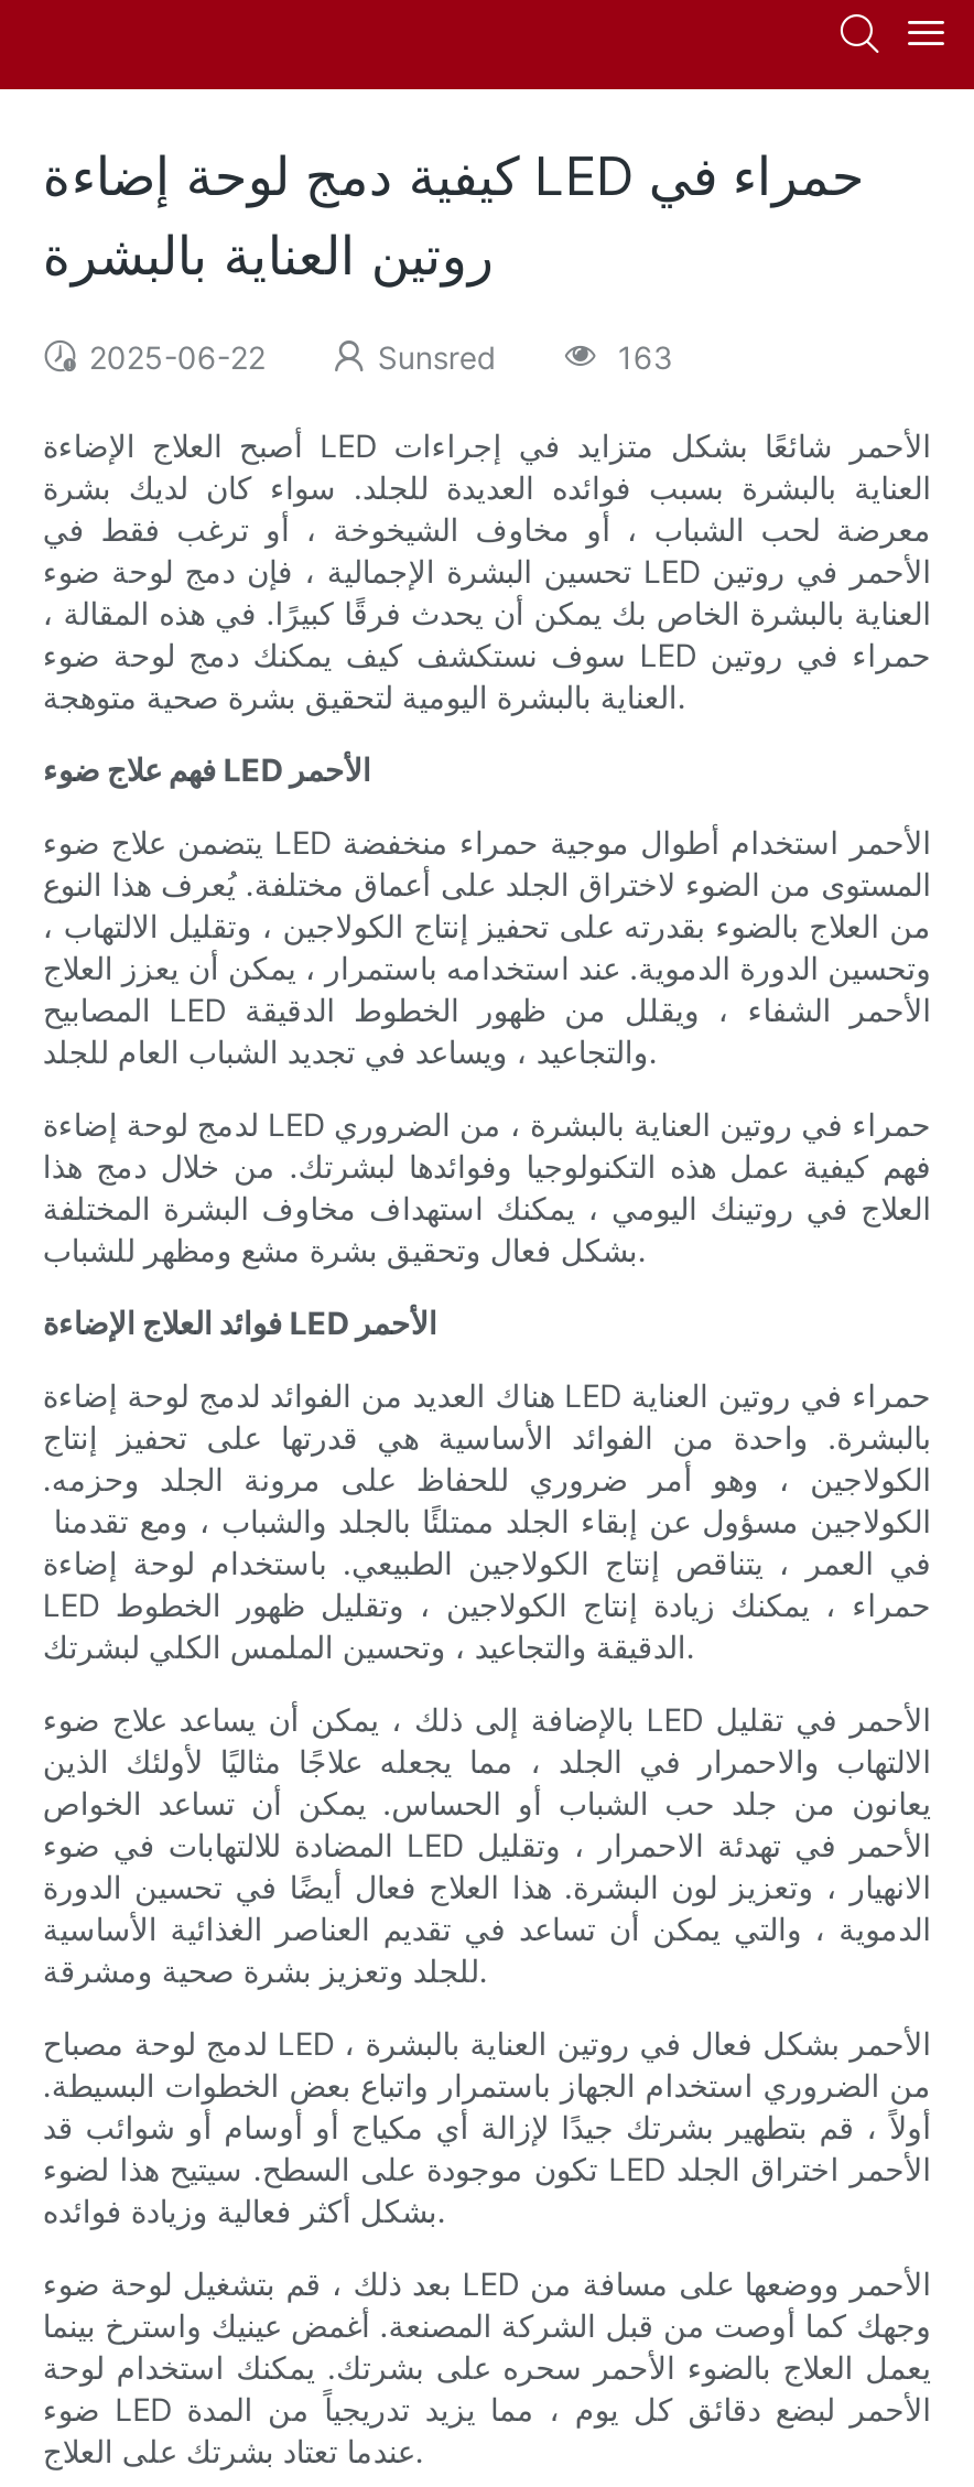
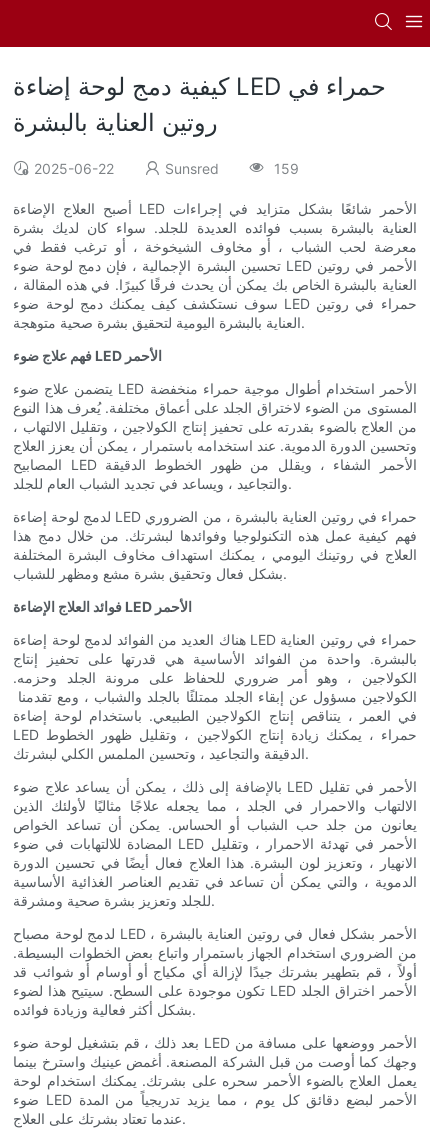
- 163
+ 159
